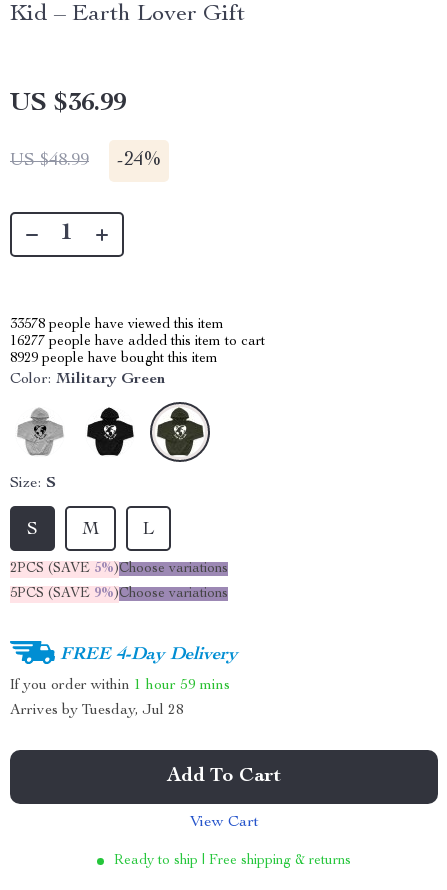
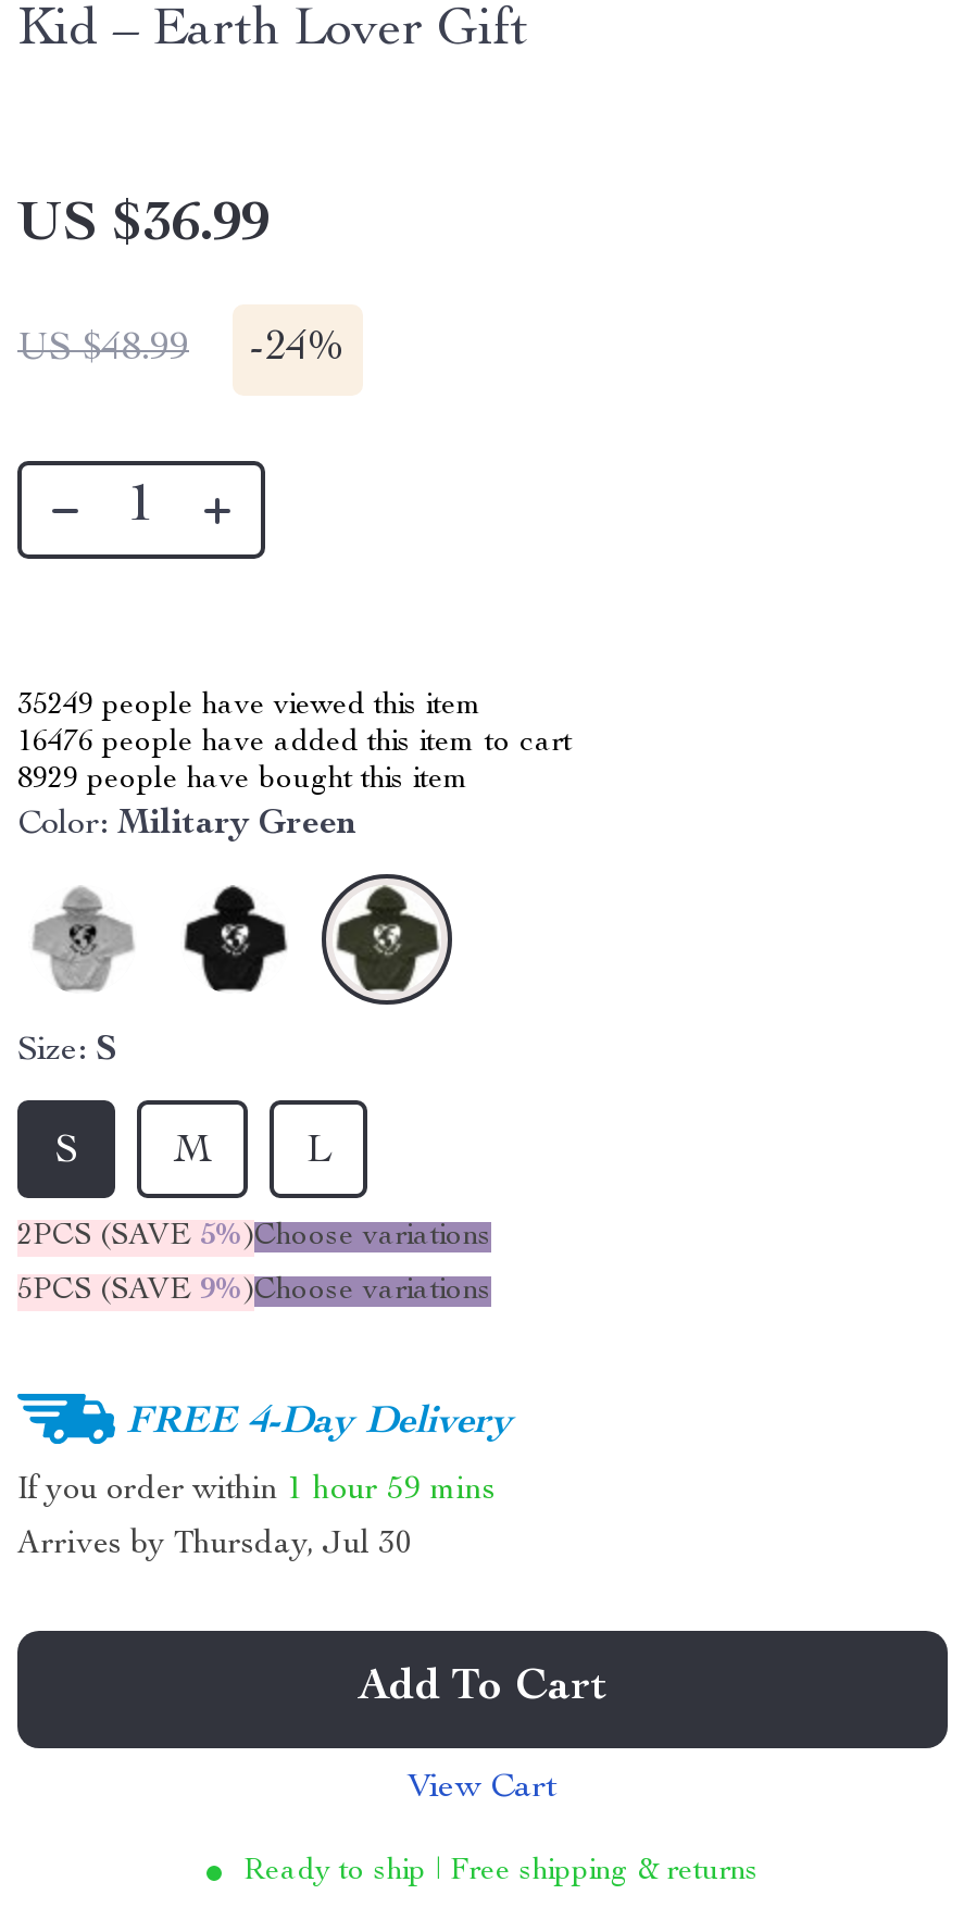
- 33578 people have viewed this item
+ 35249 people have viewed this item

- 16277 people have added this item to cart
+ 16476 people have added this item to cart

- Arrives by Tuesday, Jul 28
+ Arrives by Thursday, Jul 30
